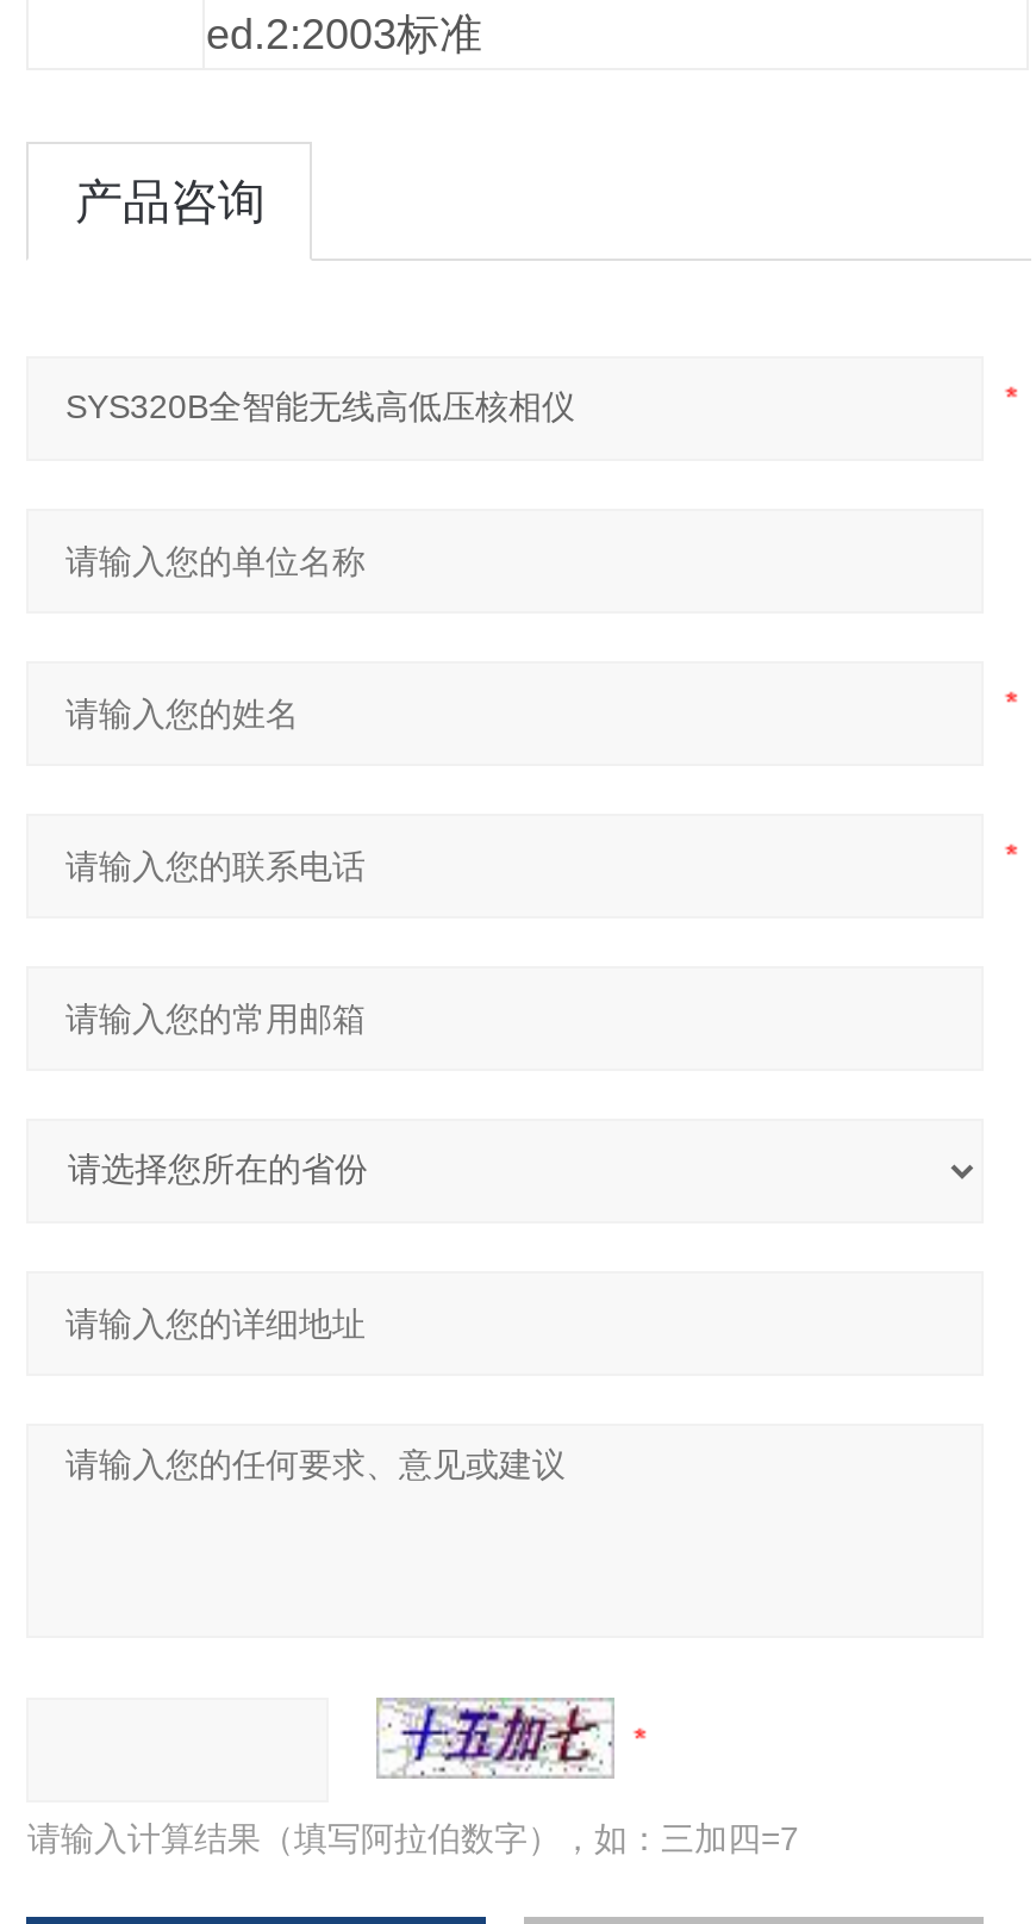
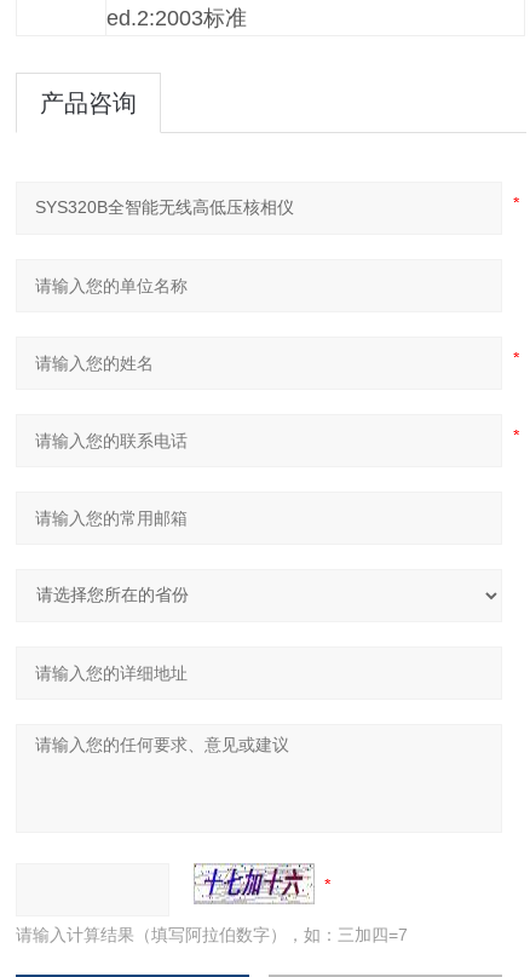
- [image]
+ [image]
